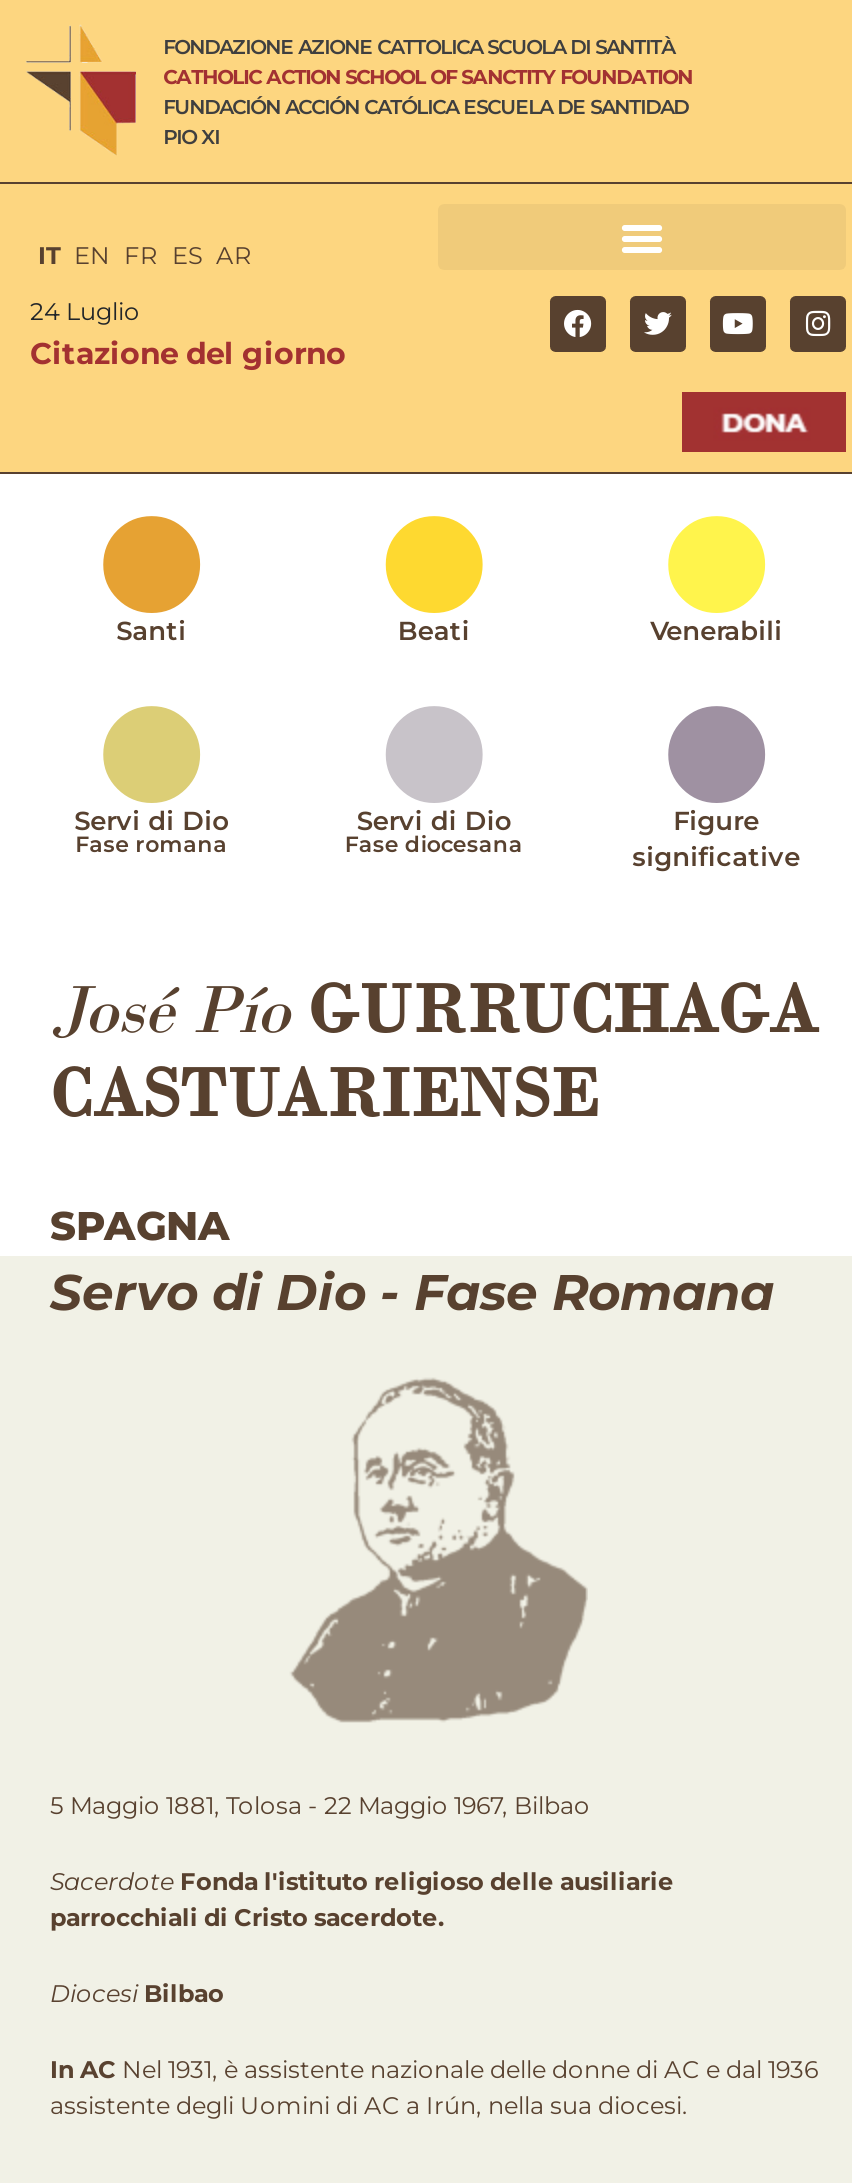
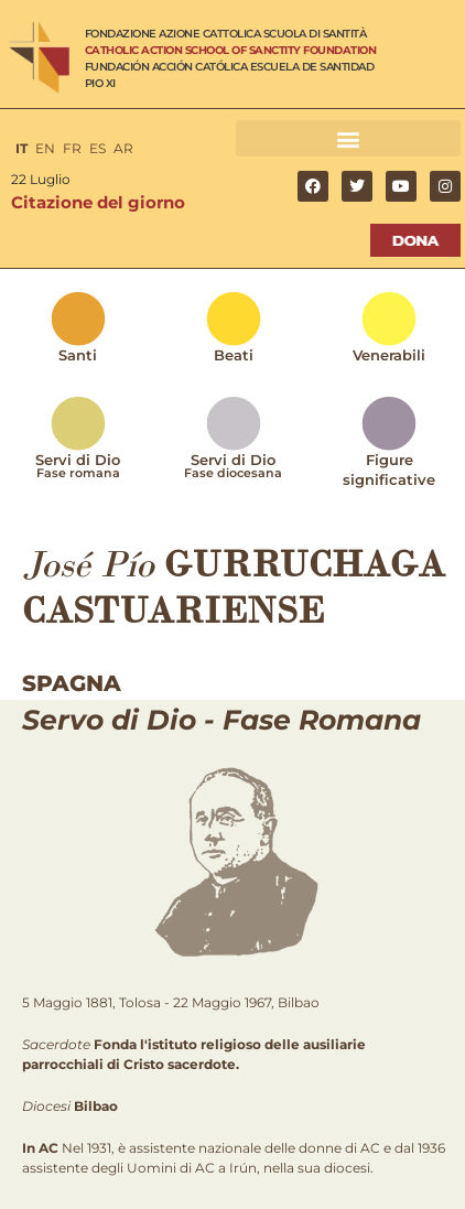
- 24 Luglio
+ 22 Luglio
